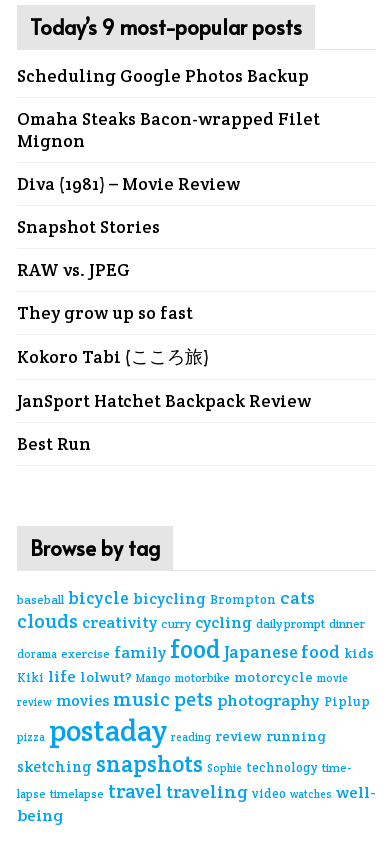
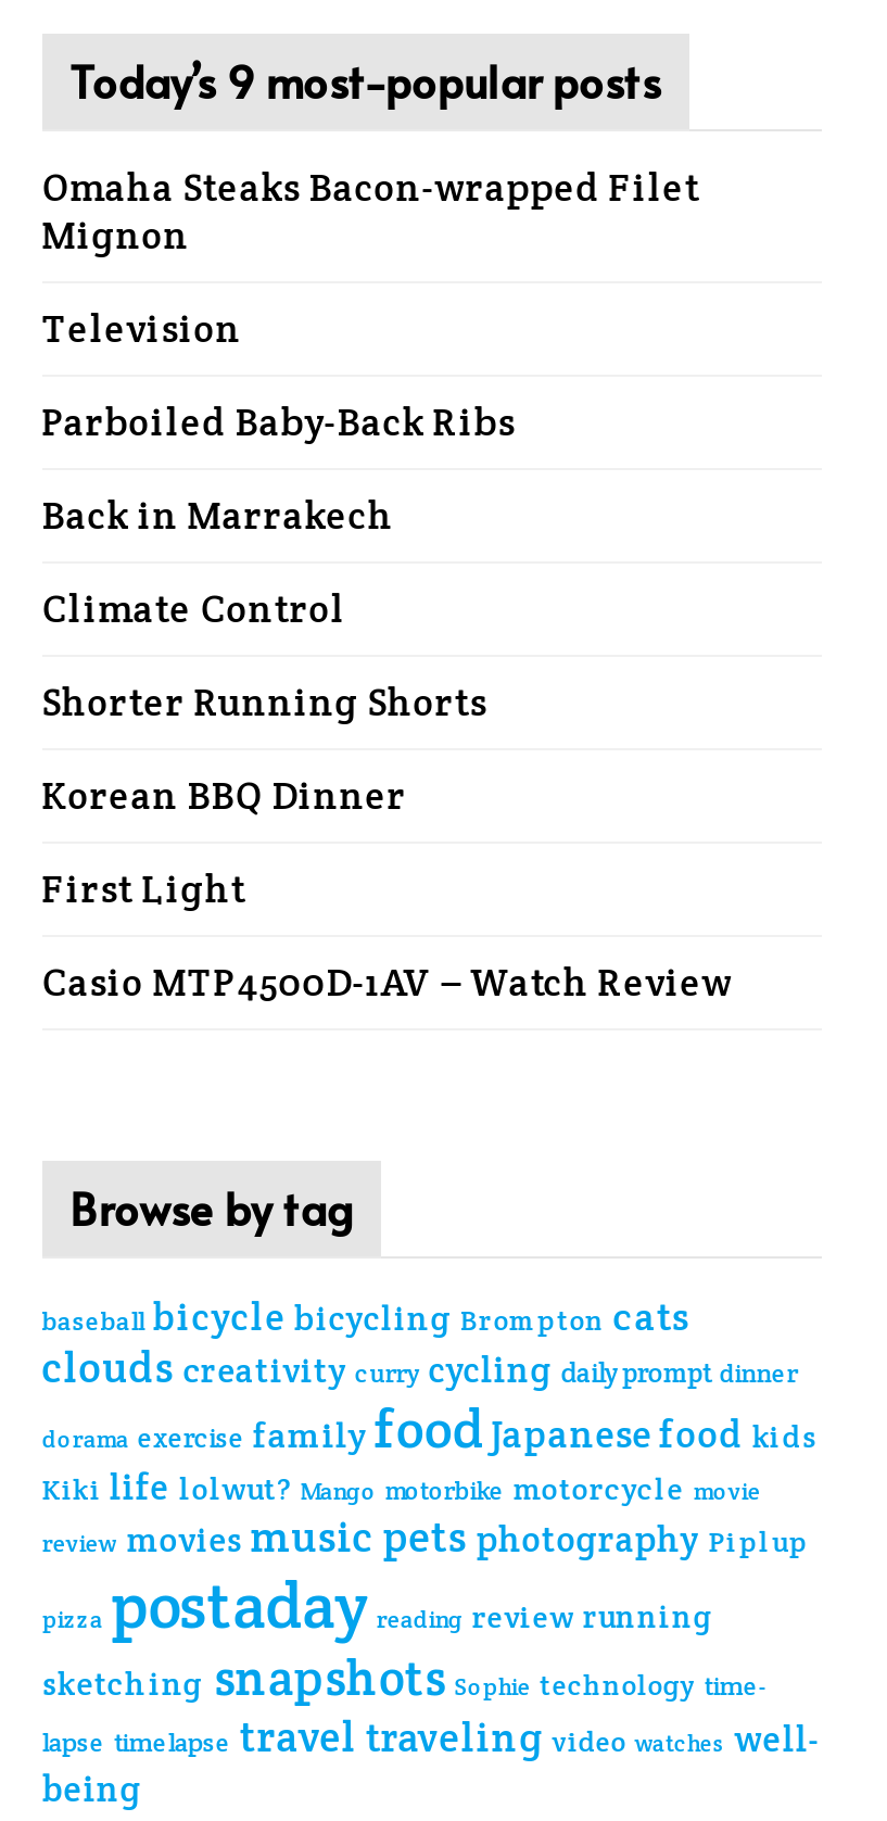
- Scheduling Google Photos Backup

moved up: Omaha Steaks Bacon-wrapped Filet | Mignon

- Diva (1981) – Movie Review
- Snapshot Stories
- RAW vs. JPEG
- They grow up so fast
- Kokoro Tabi (こころ旅)
- JanSport Hatchet Backpack Review
- Best Run
+ Television
+ Parboiled Baby-Back Ribs
+ Back in Marrakech
+ Climate Control
+ Shorter Running Shorts
+ Korean BBQ Dinner
+ First Light
+ Casio MTP4500D-1AV – Watch Review
